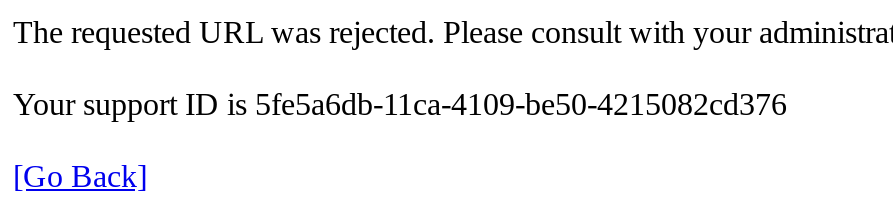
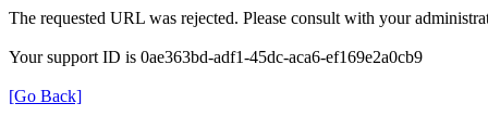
- Your support ID is 5fe5a6db-11ca-4109-be50-4215082cd376
+ Your support ID is 0ae363bd-adf1-45dc-aca6-ef169e2a0cb9
